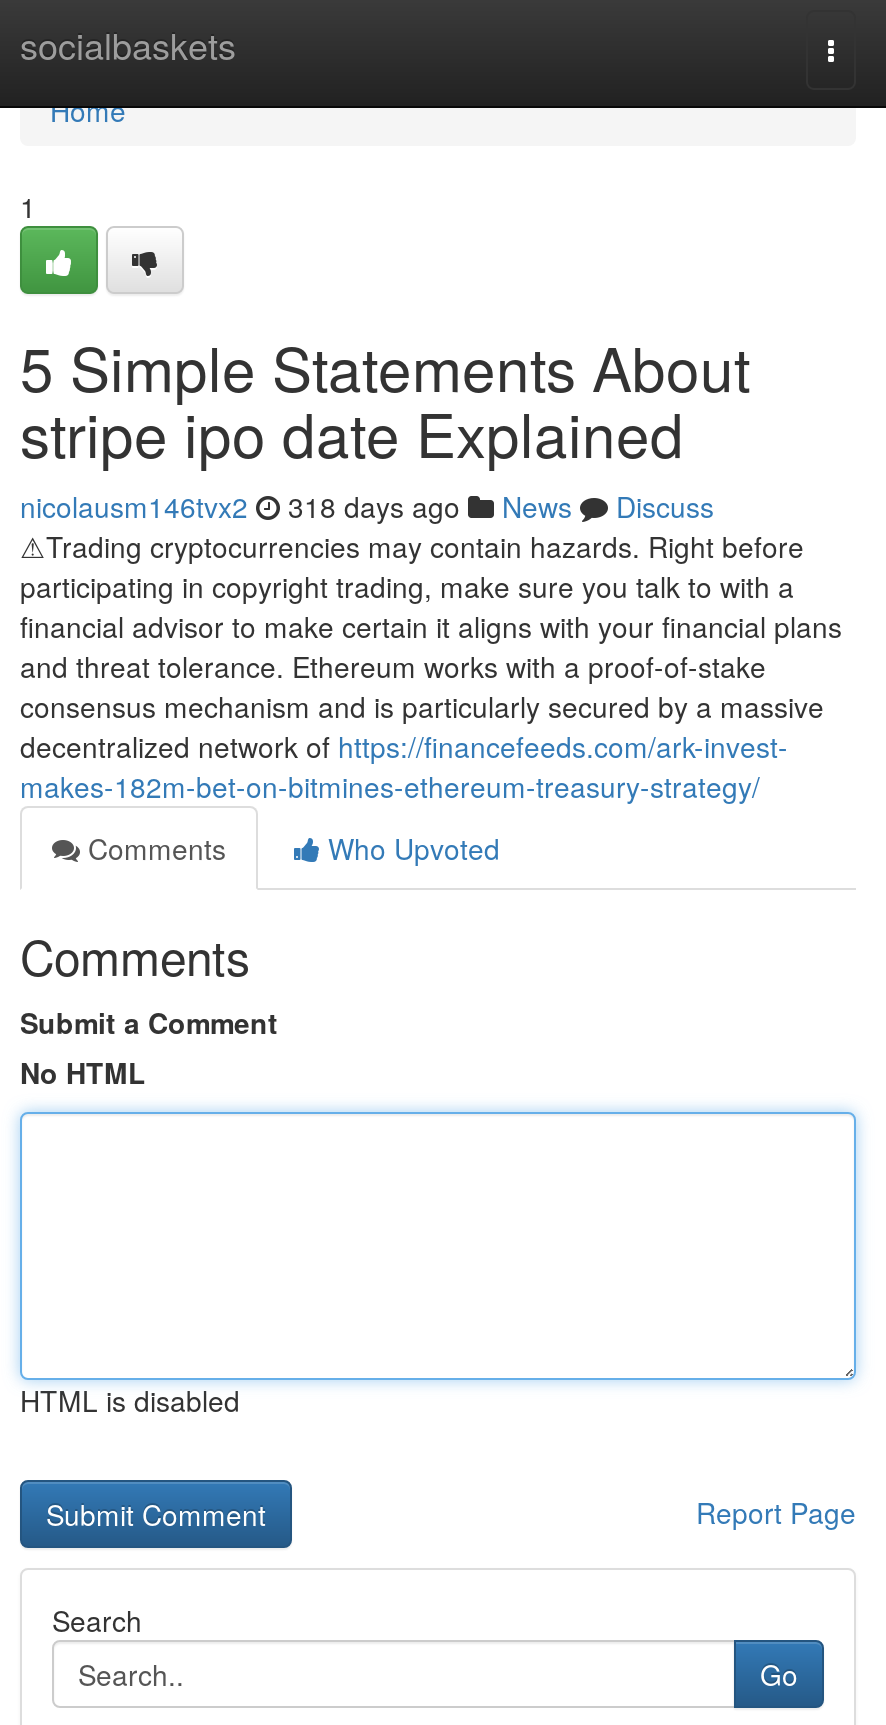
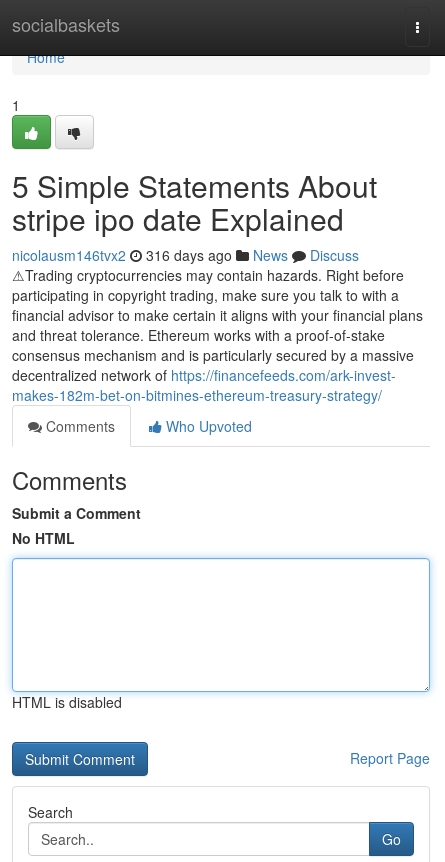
- nicolausm146tvx2 318 days ago News Discuss
+ nicolausm146tvx2 316 days ago News Discuss
